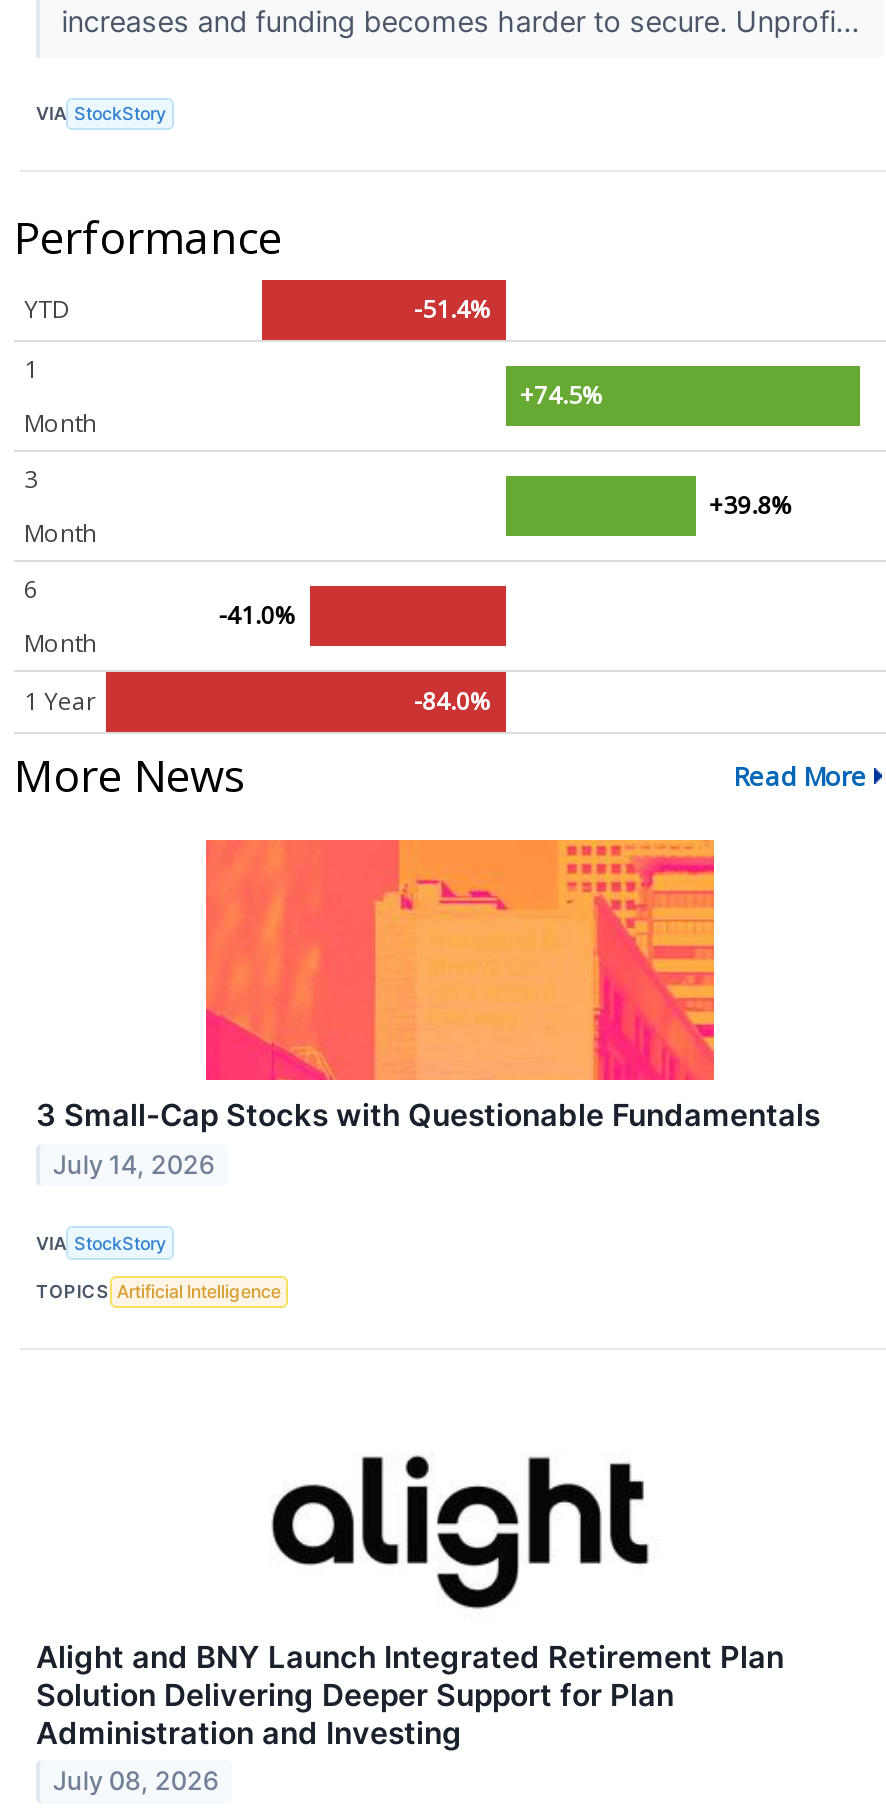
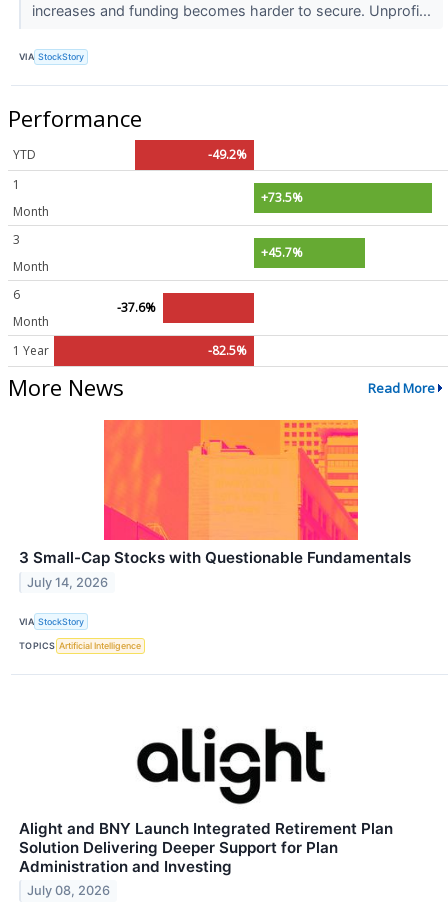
- -51.4%
+ -49.2%

- +74.5%
+ +73.5%

- +39.8%
+ +45.7%

- -41.0%
+ -37.6%

- -84.0%
+ -82.5%
